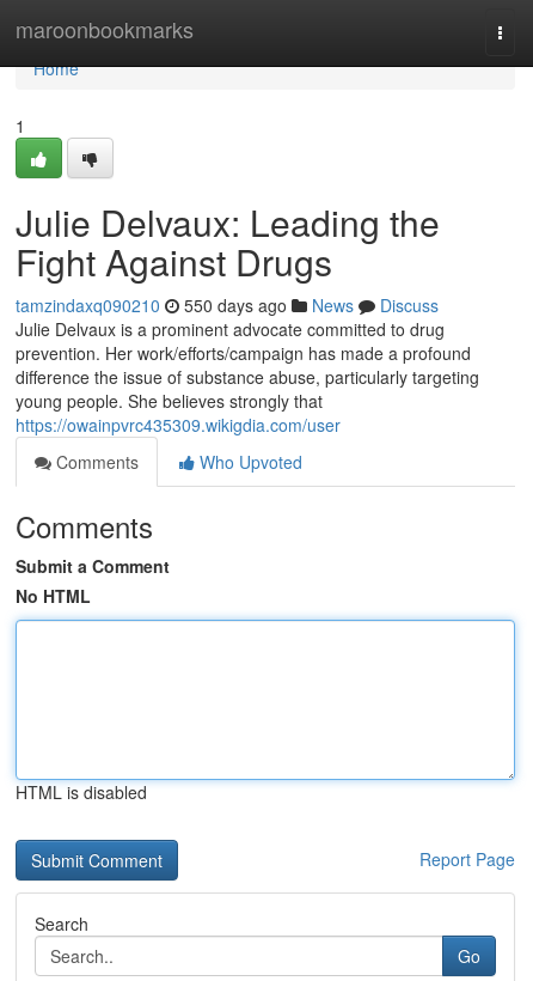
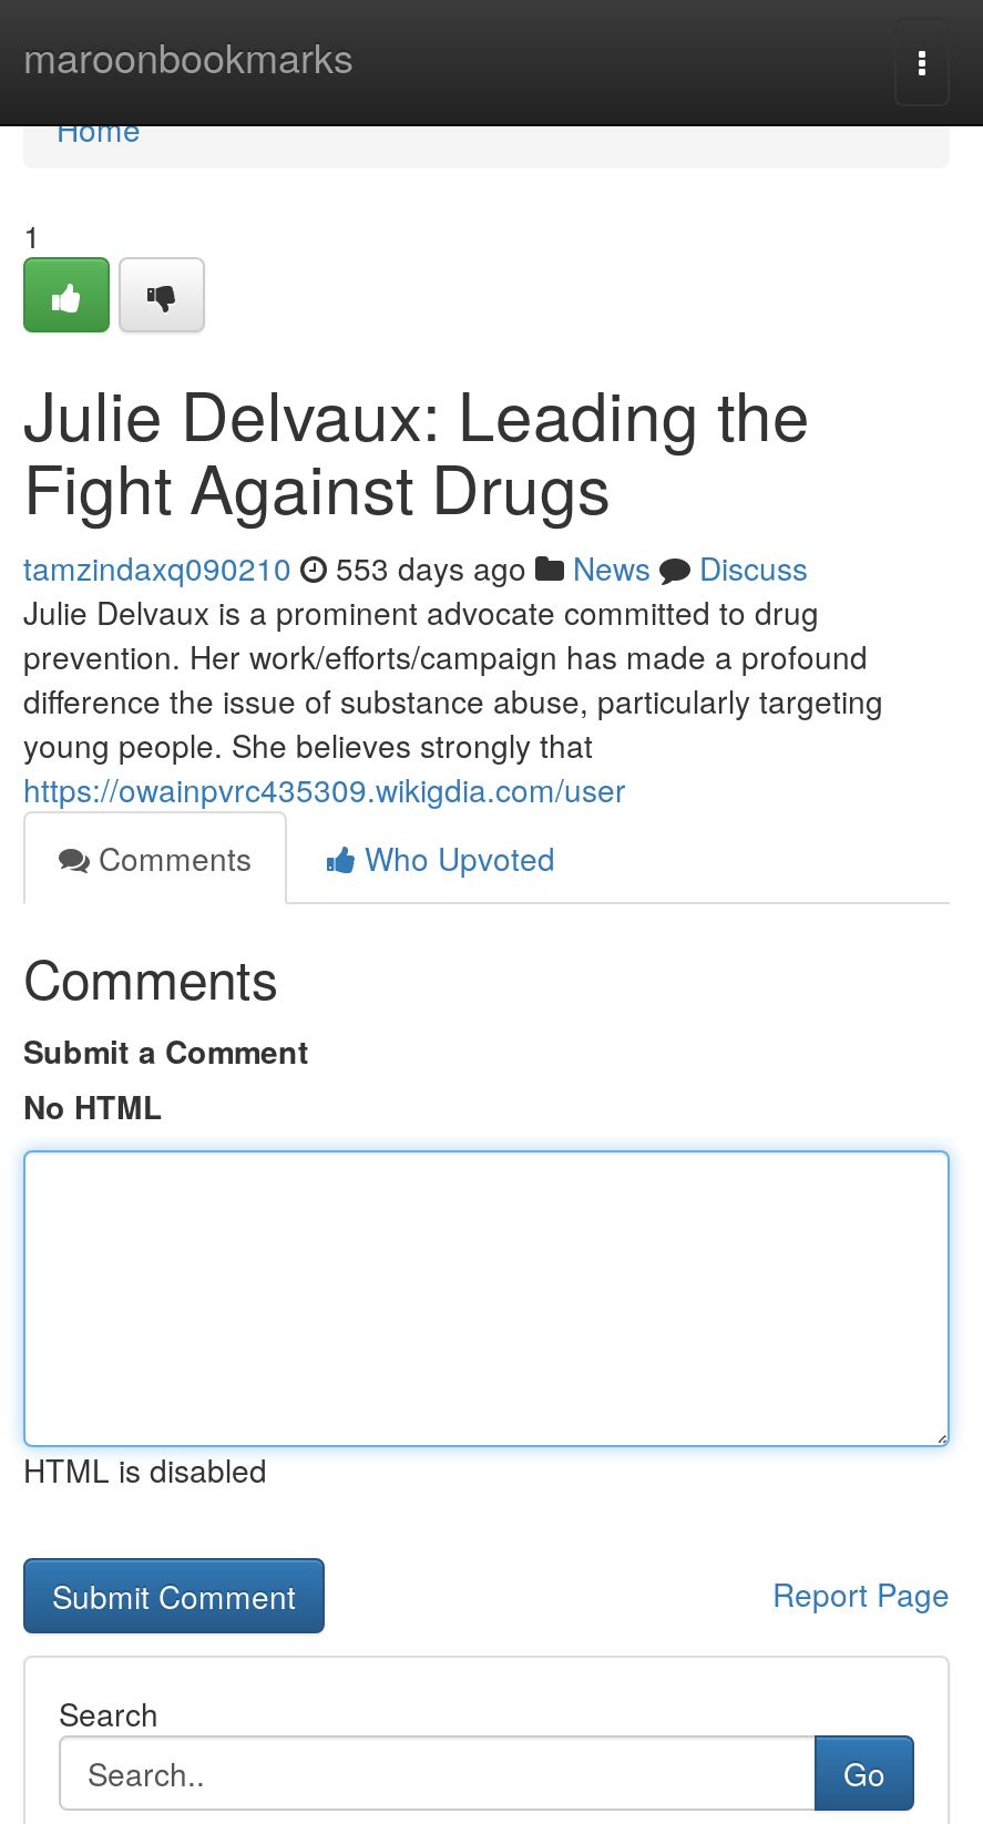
- tamzindaxq090210 550 days ago News Discuss
+ tamzindaxq090210 553 days ago News Discuss
